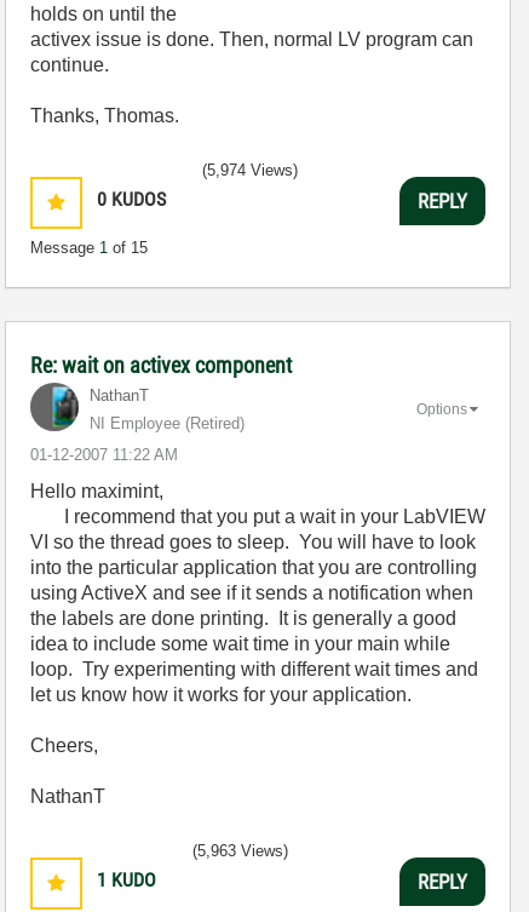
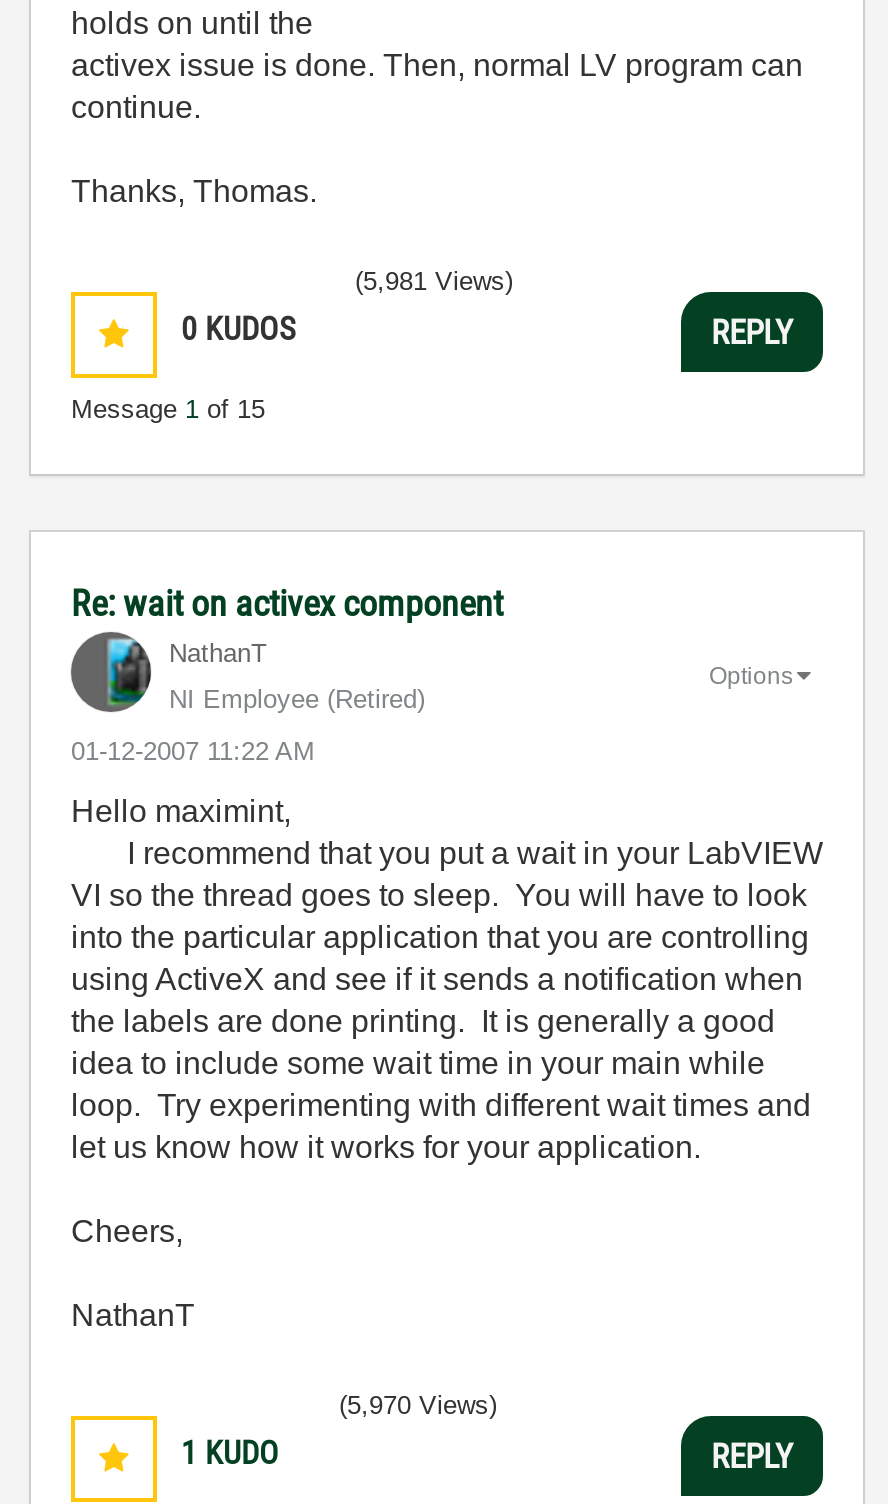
- (5,974 Views)
+ (5,981 Views)

- (5,963 Views)
+ (5,970 Views)
